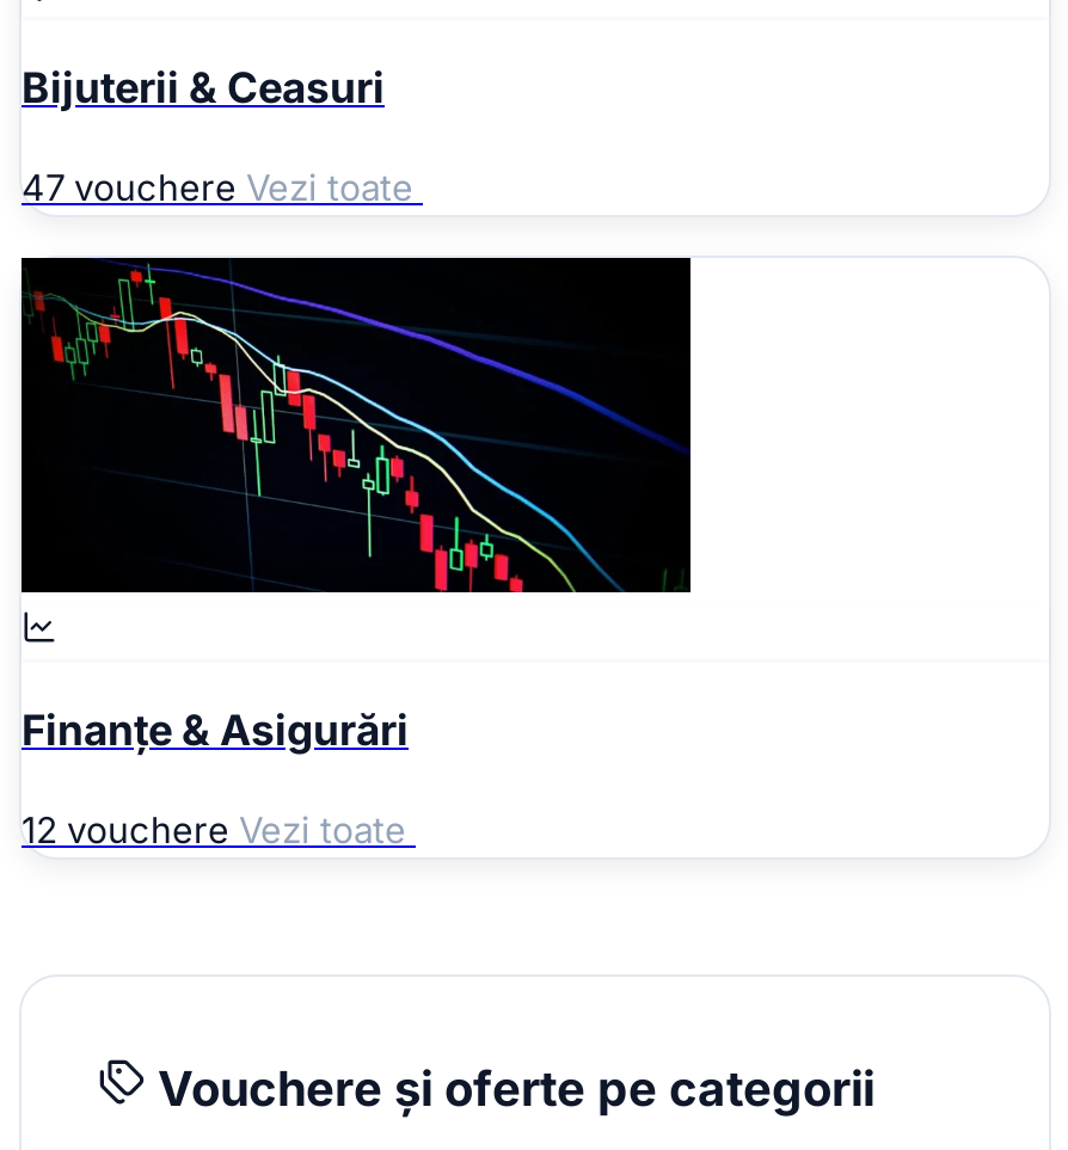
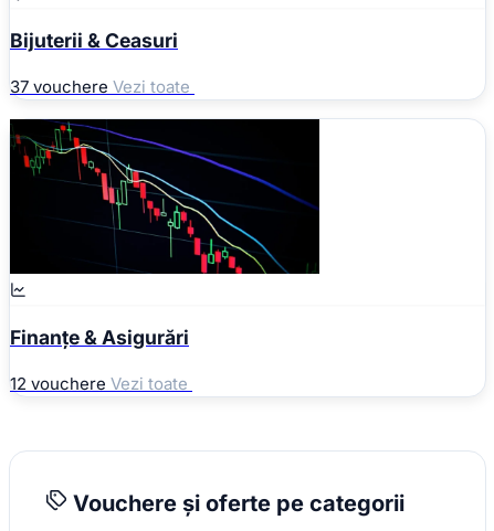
- 47 vouchere Vezi toate
+ 37 vouchere Vezi toate
